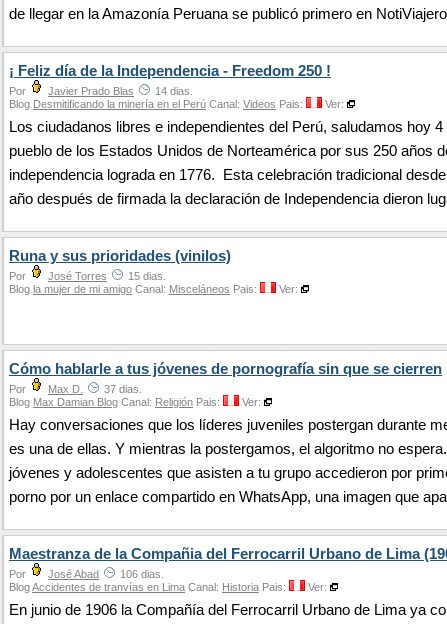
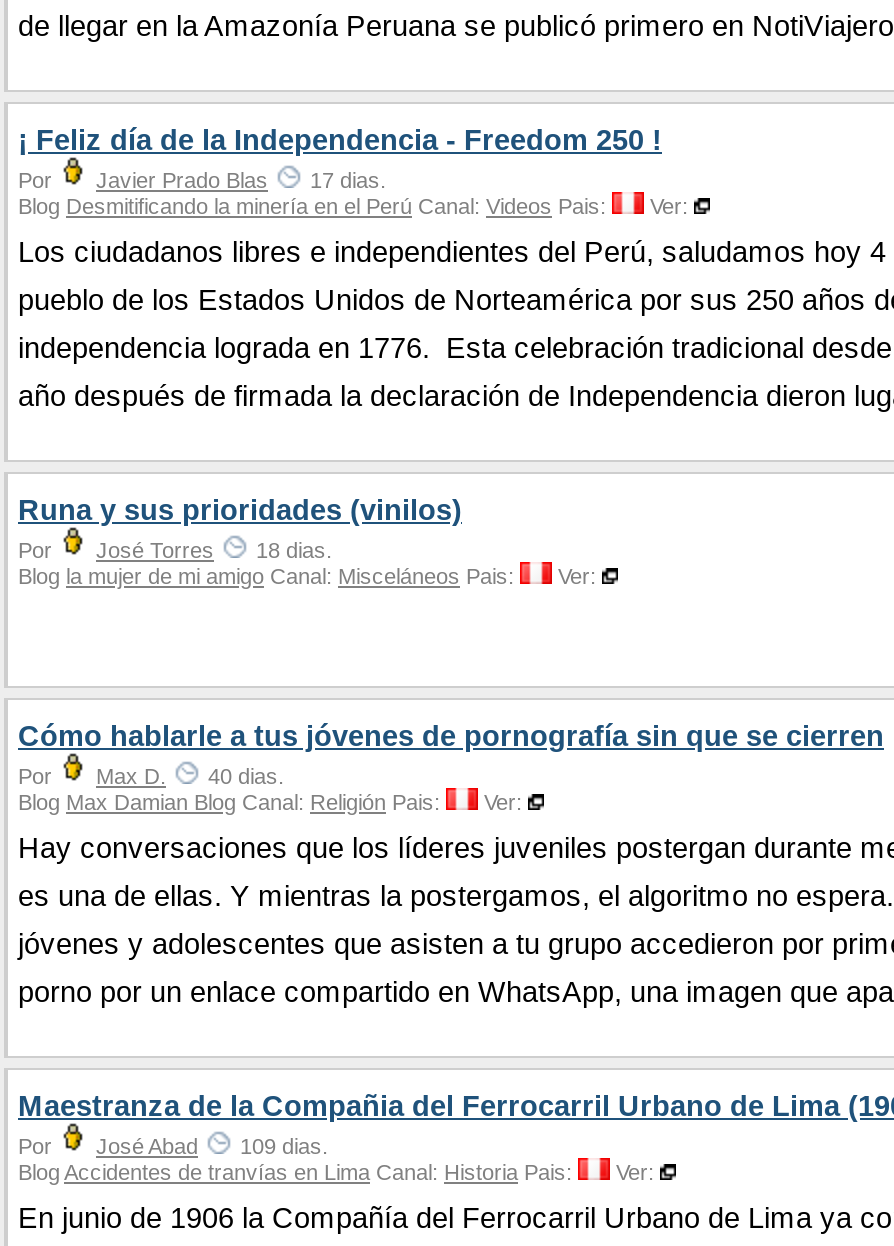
- Por Javier Prado Blas 14 dias.
+ Por Javier Prado Blas 17 dias.

- Por José Torres 15 dias.
+ Por José Torres 18 dias.

- Por Max D. 37 dias.
+ Por Max D. 40 dias.

- Por José Abad 106 dias.
+ Por José Abad 109 dias.
